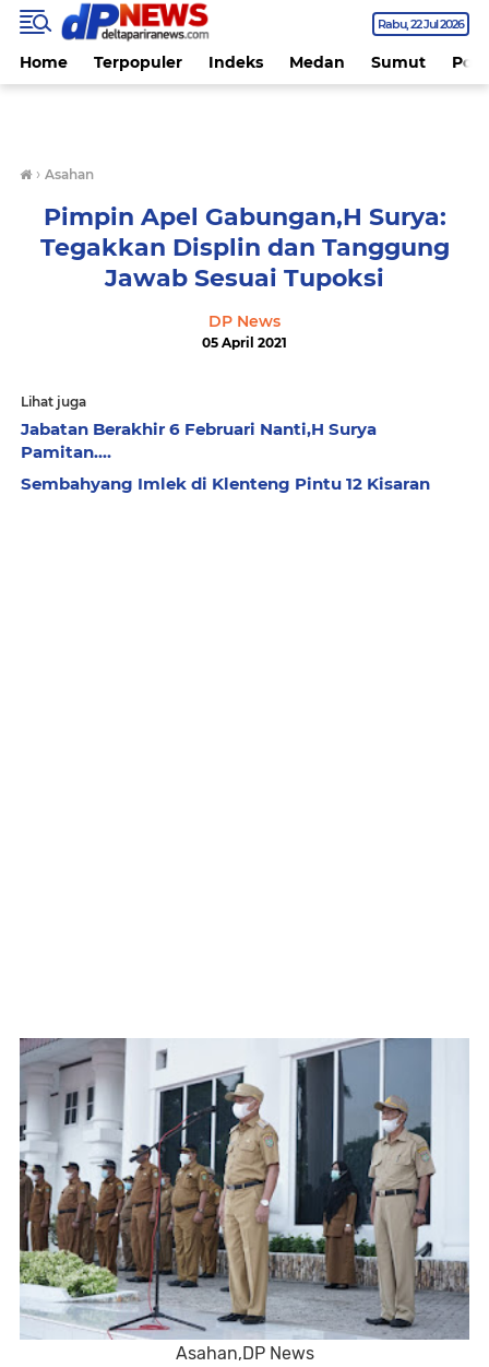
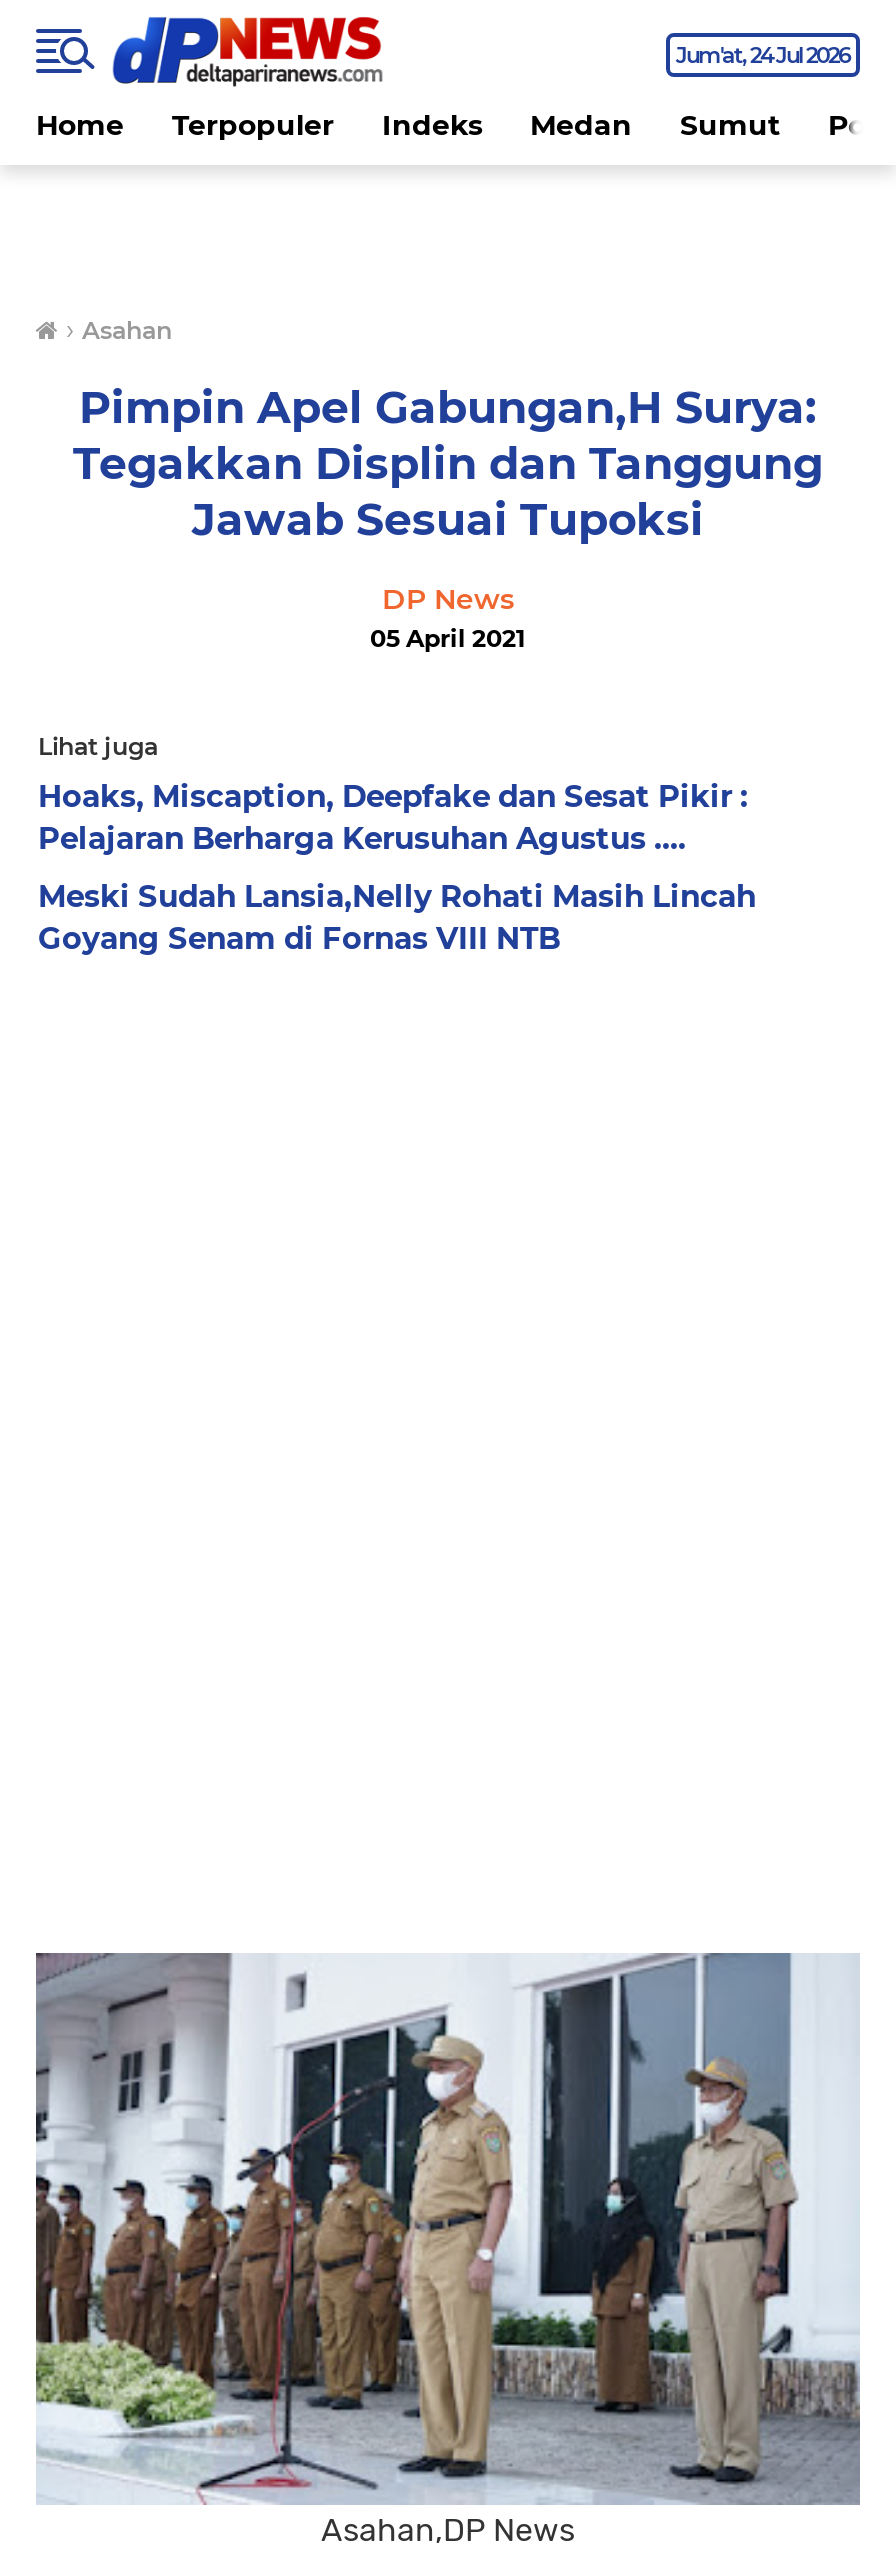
- Rabu 22 Jul 2026
+ Jum'at 24 Jul 2026

- Jabatan Berakhir 6 Februari Nanti,H Surya
- Pamitan....
+ Hoaks, Miscaption, Deepfake dan Sesat Pikir :
+ Pelajaran Berharga Kerusuhan Agustus ....

- Sembahyang Imlek di Klenteng Pintu 12 Kisaran
+ Meski Sudah Lansia,Nelly Rohati Masih Lincah
+ Goyang Senam di Fornas VIII NTB
